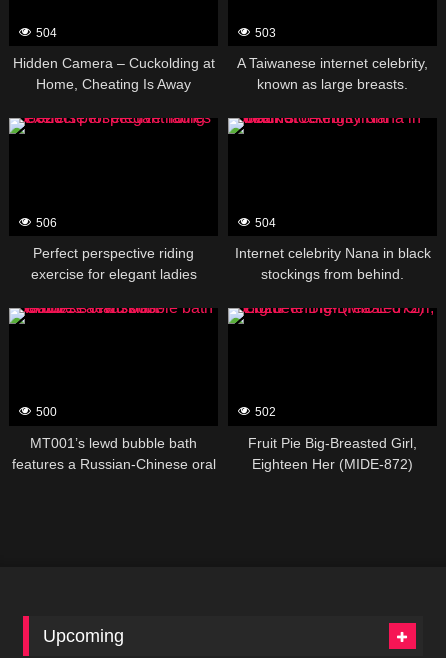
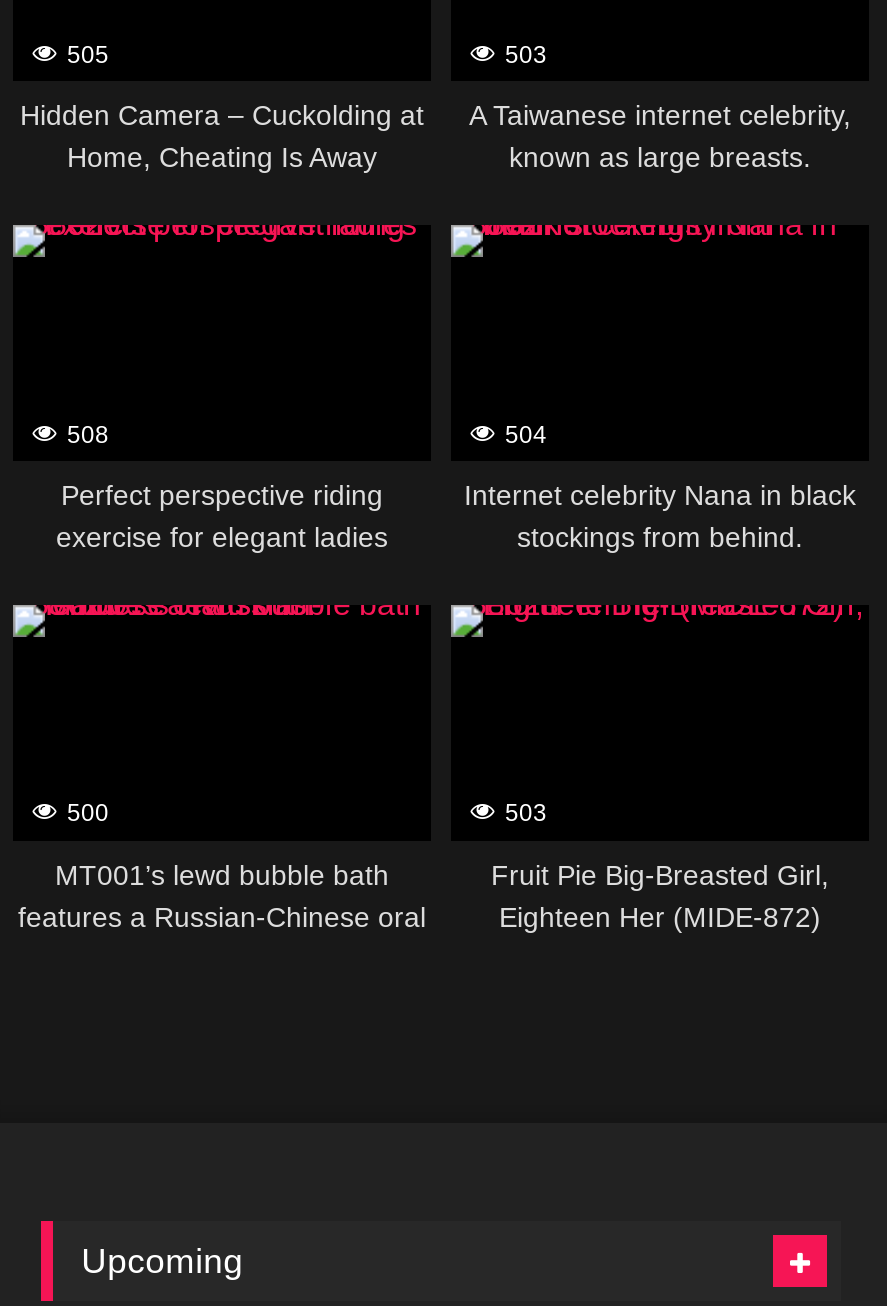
- 504
+ 505

- 506
+ 508

- 502
+ 503
